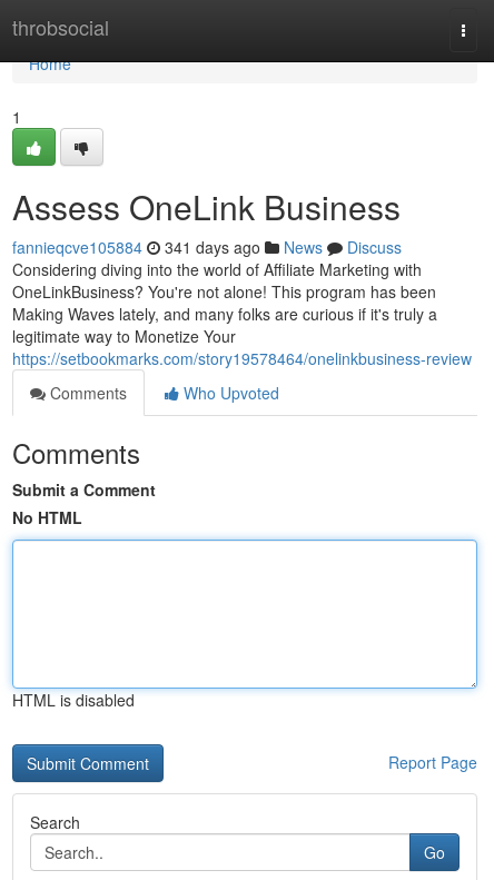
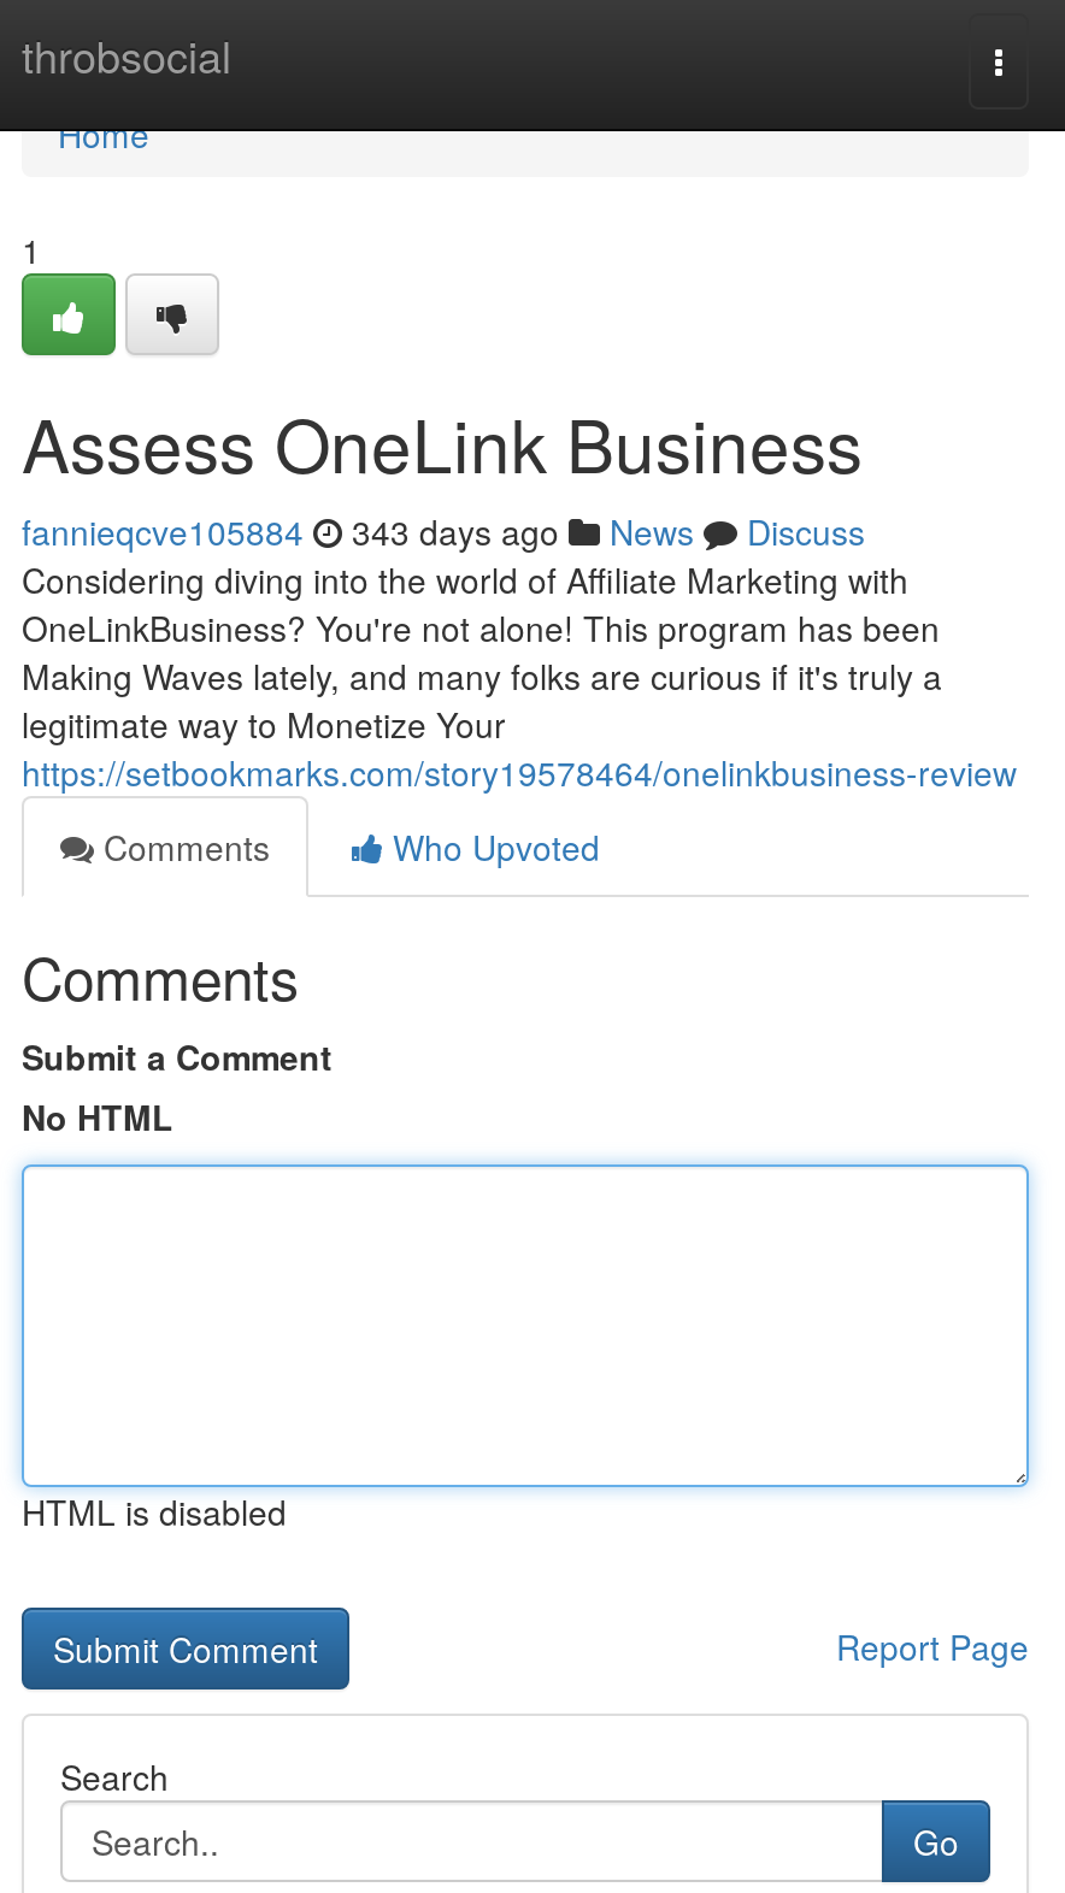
- fannieqcve105884 341 days ago News Discuss
+ fannieqcve105884 343 days ago News Discuss
